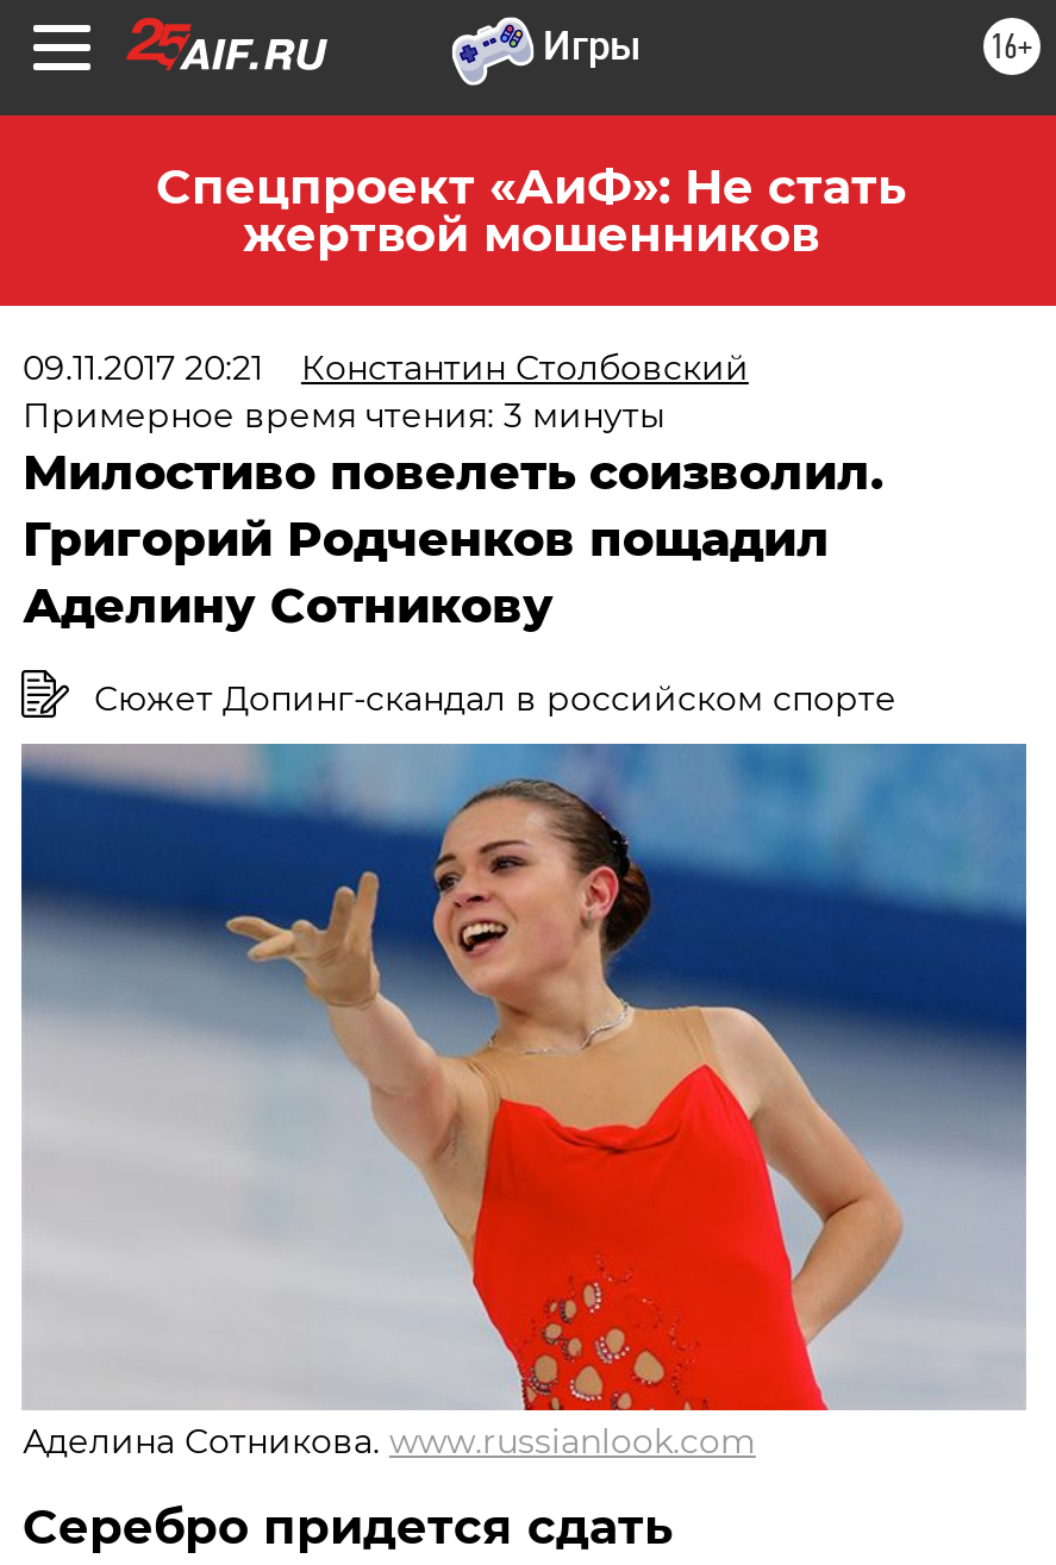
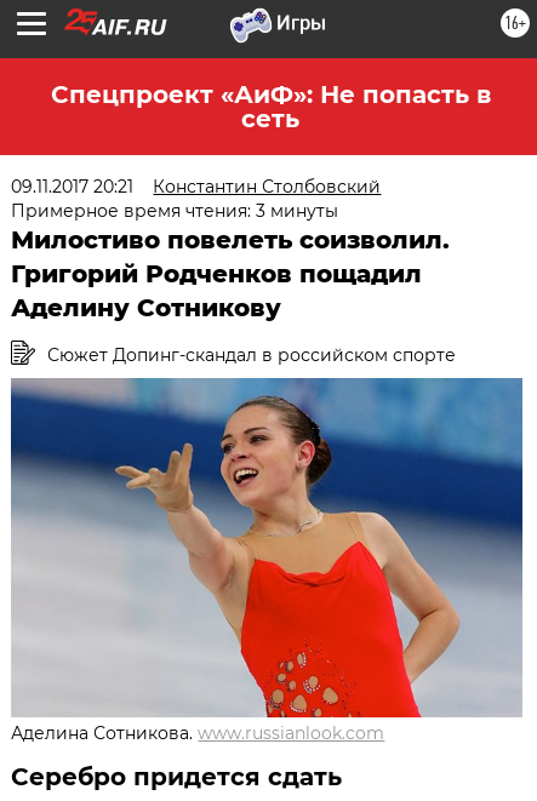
- Спецпроект «АиФ»: Не стать
- жертвой мошенников
+ Спецпроект «АиФ»: Не попасть в
+ сеть
